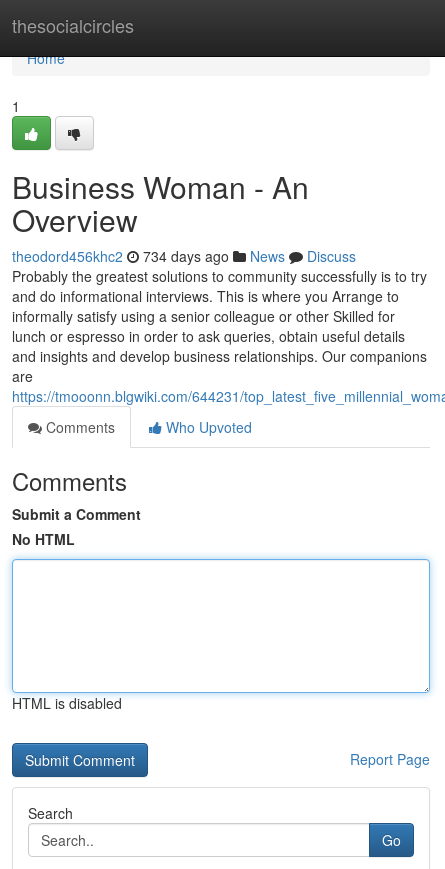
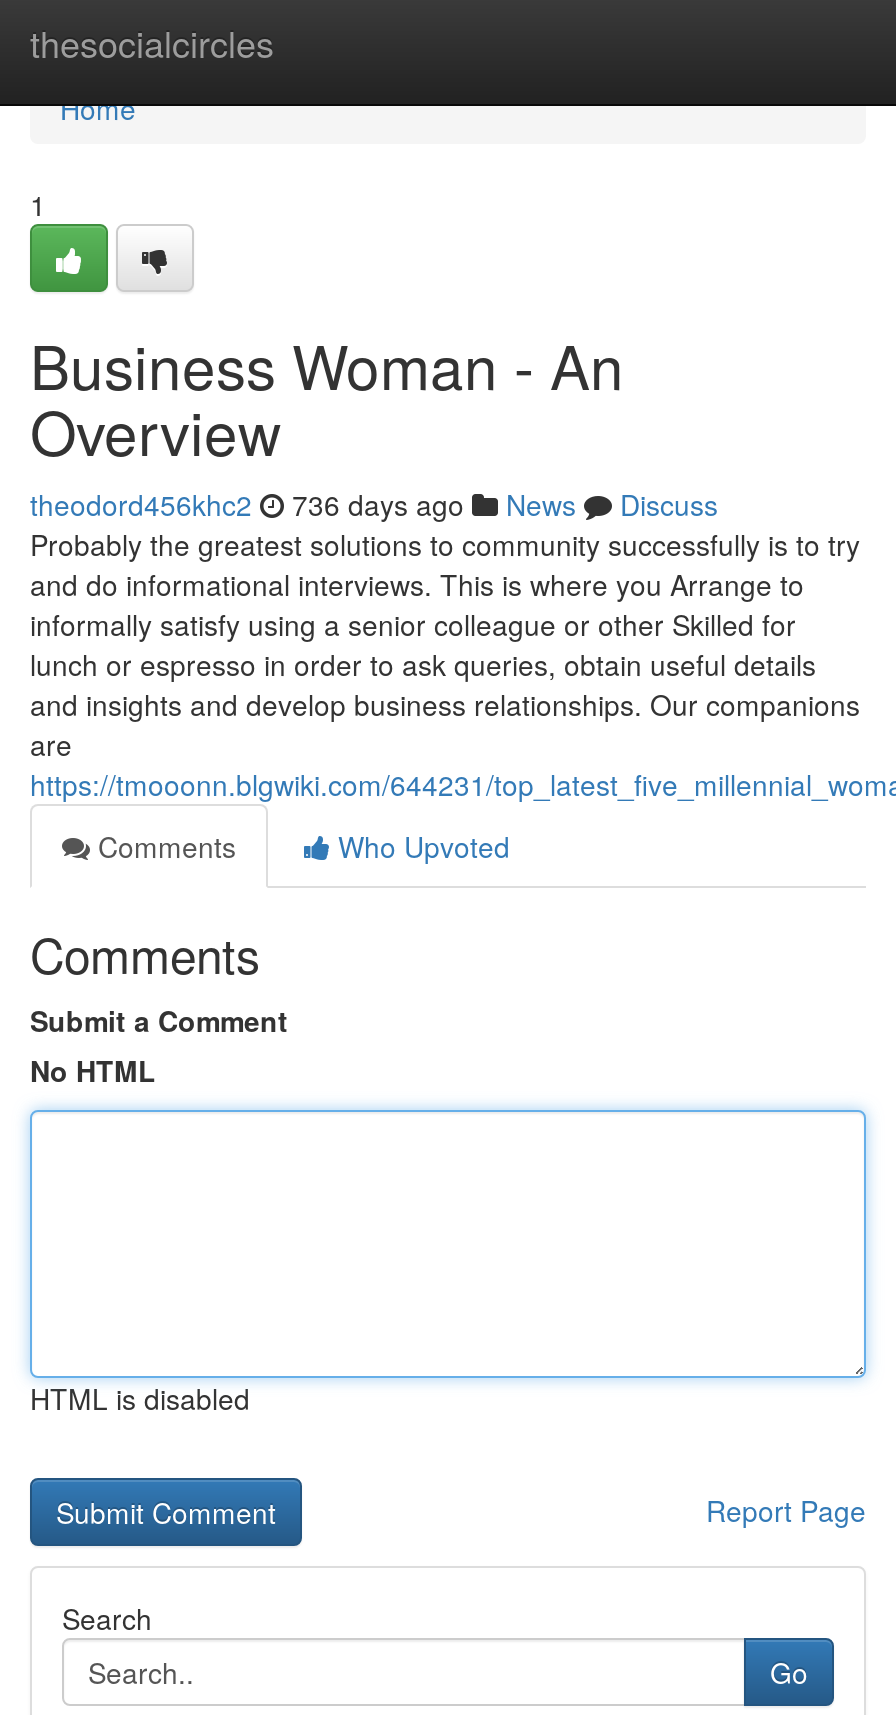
- theodord456khc2 734 days ago News Discuss
+ theodord456khc2 736 days ago News Discuss
